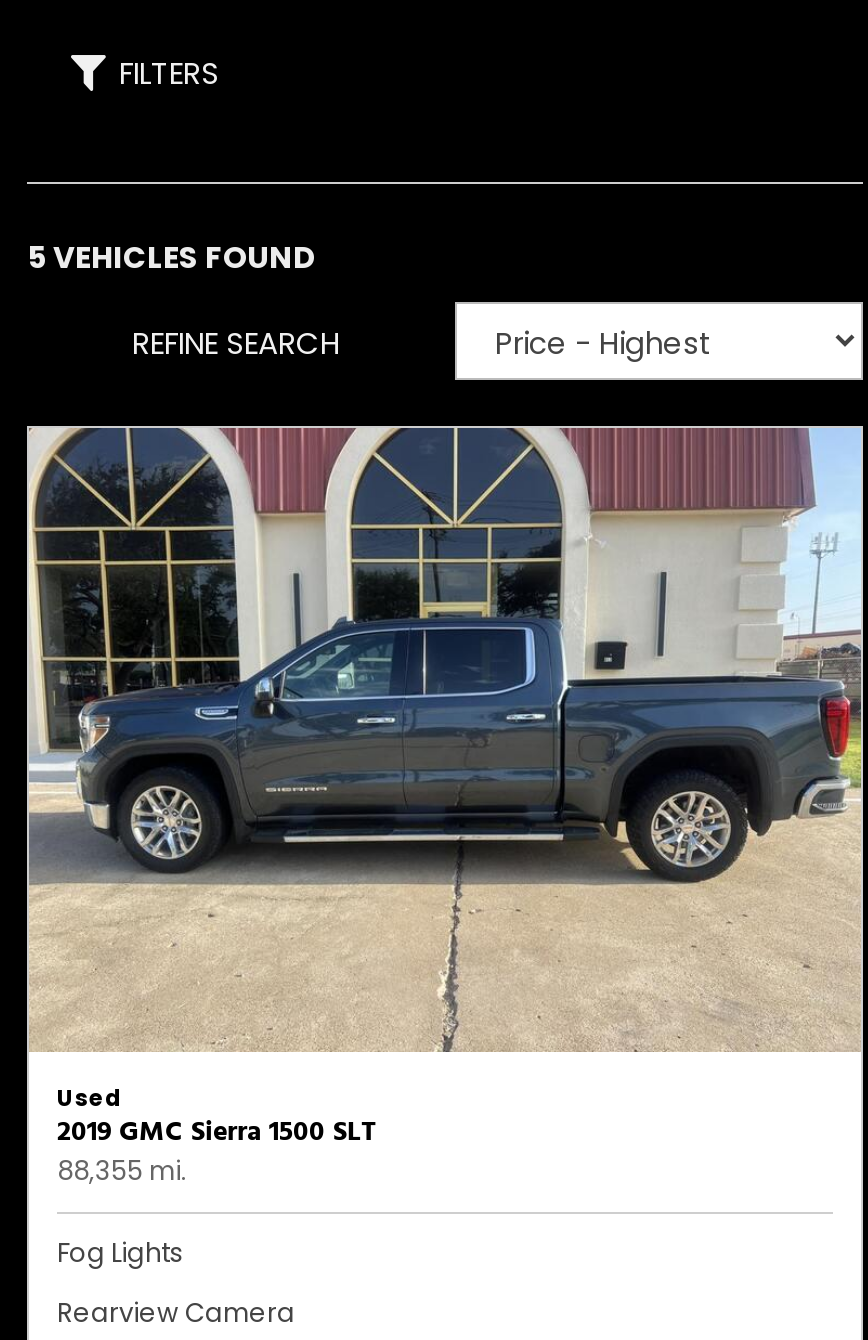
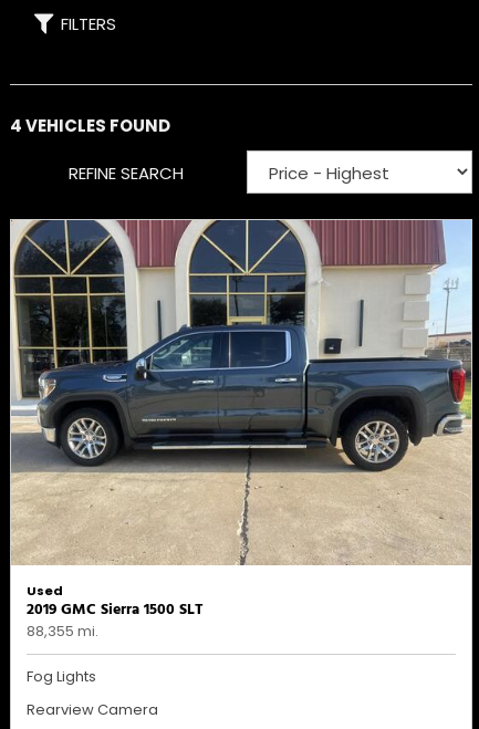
- 5 VEHICLES FOUND
+ 4 VEHICLES FOUND
